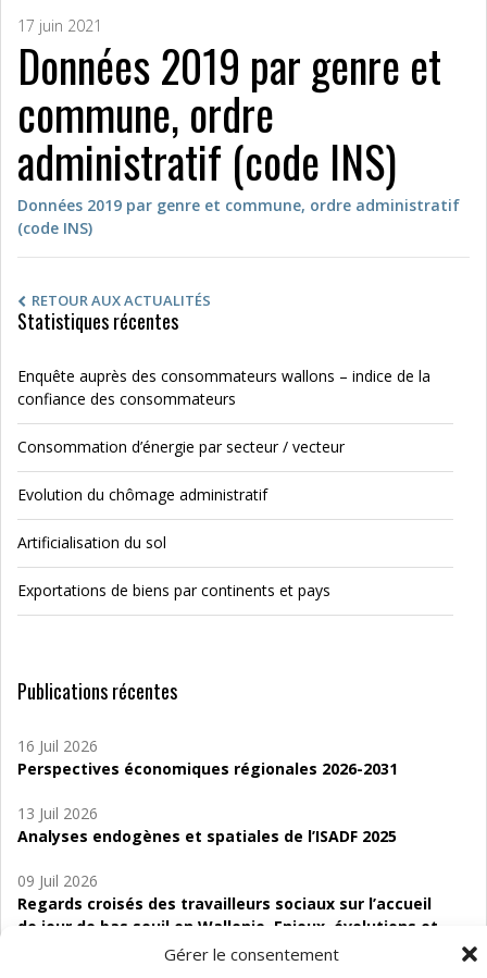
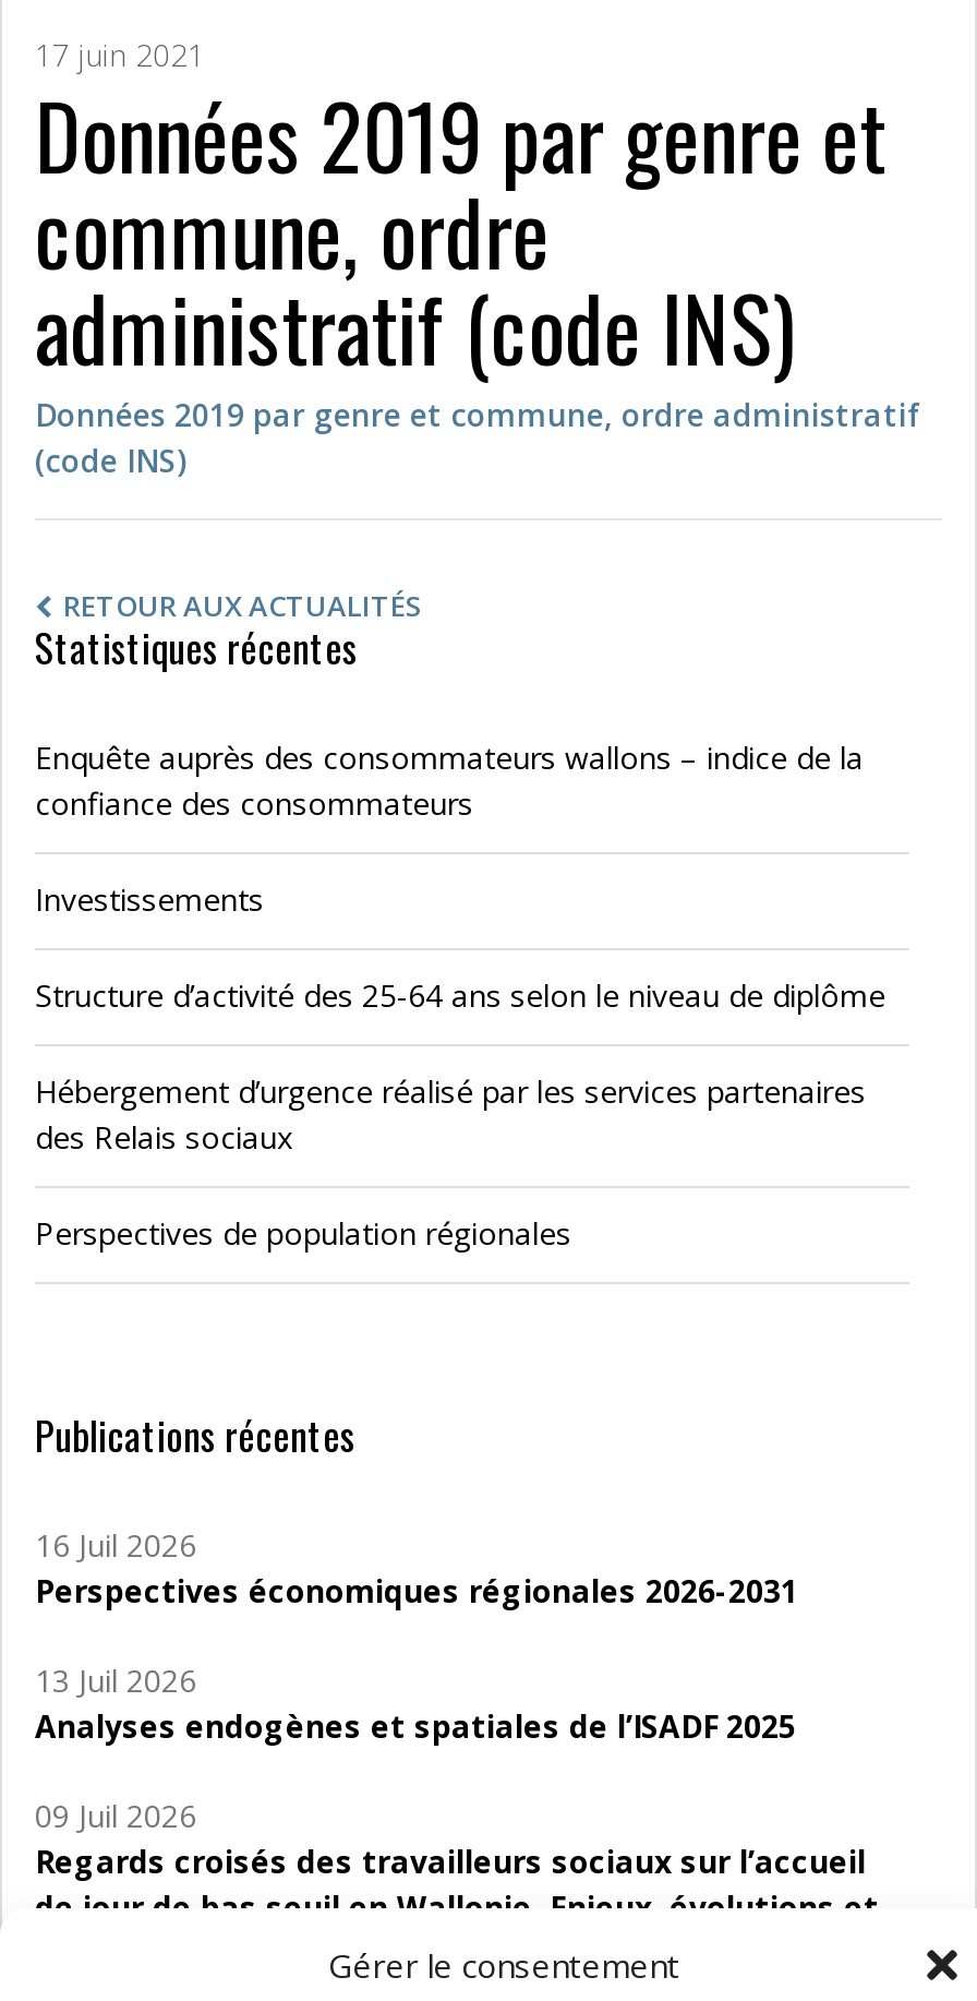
- Consommation d’énergie par secteur / vecteur
+ Investissements

- Evolution du chômage administratif
+ Structure d’activité des 25-64 ans selon le niveau de diplôme

- Artificialisation du sol
+ Hébergement d’urgence réalisé par les services partenaires
+ des Relais sociaux

- Exportations de biens par continents et pays
+ Perspectives de population régionales
